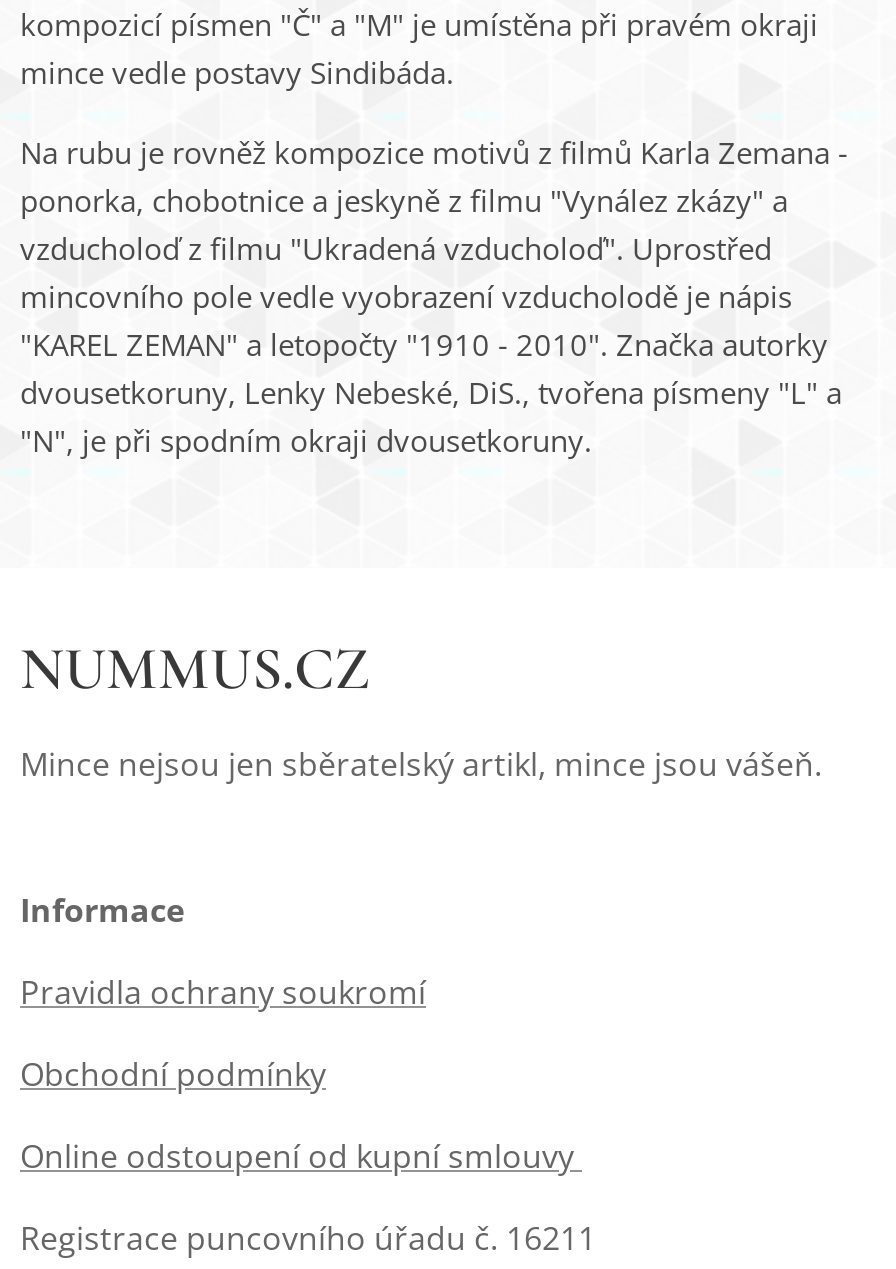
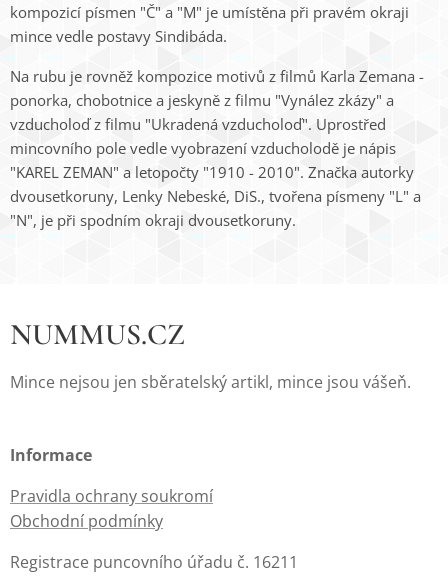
- Online odstoupení od kupní smlouvy
